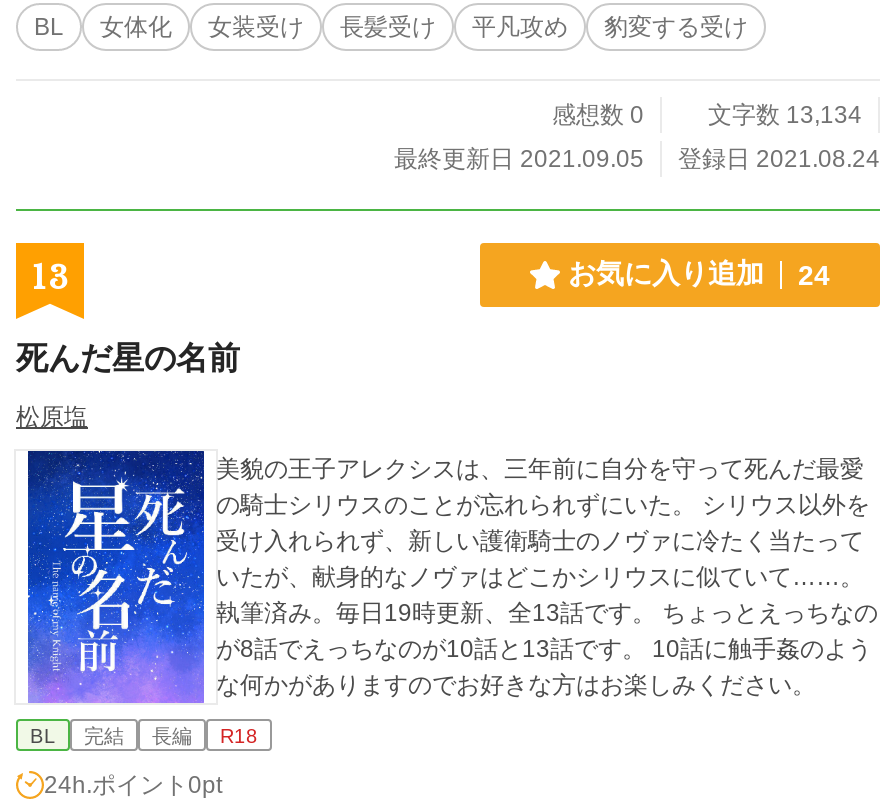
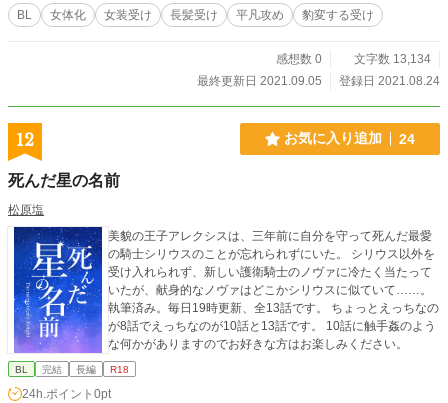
- 13
+ 12
